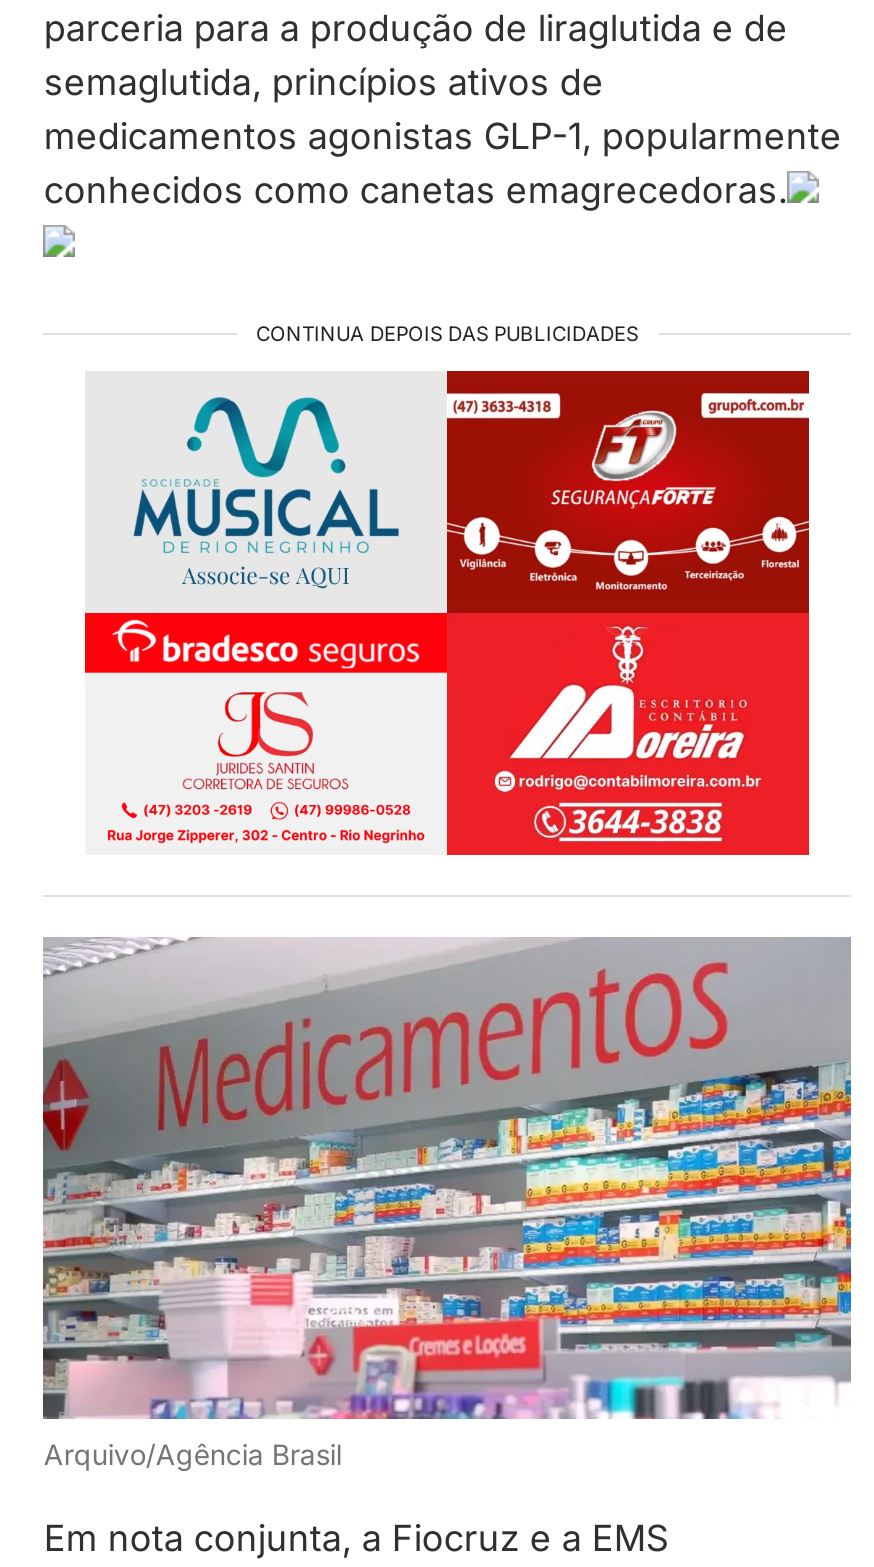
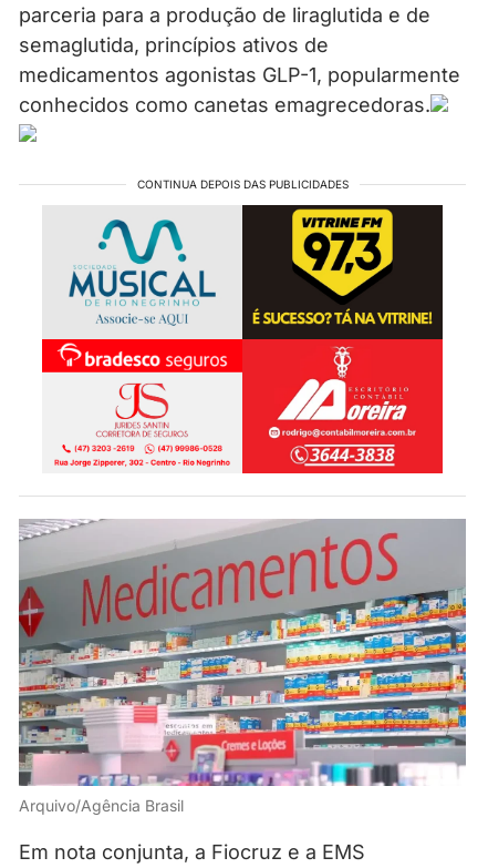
- [image]
+ [image]
